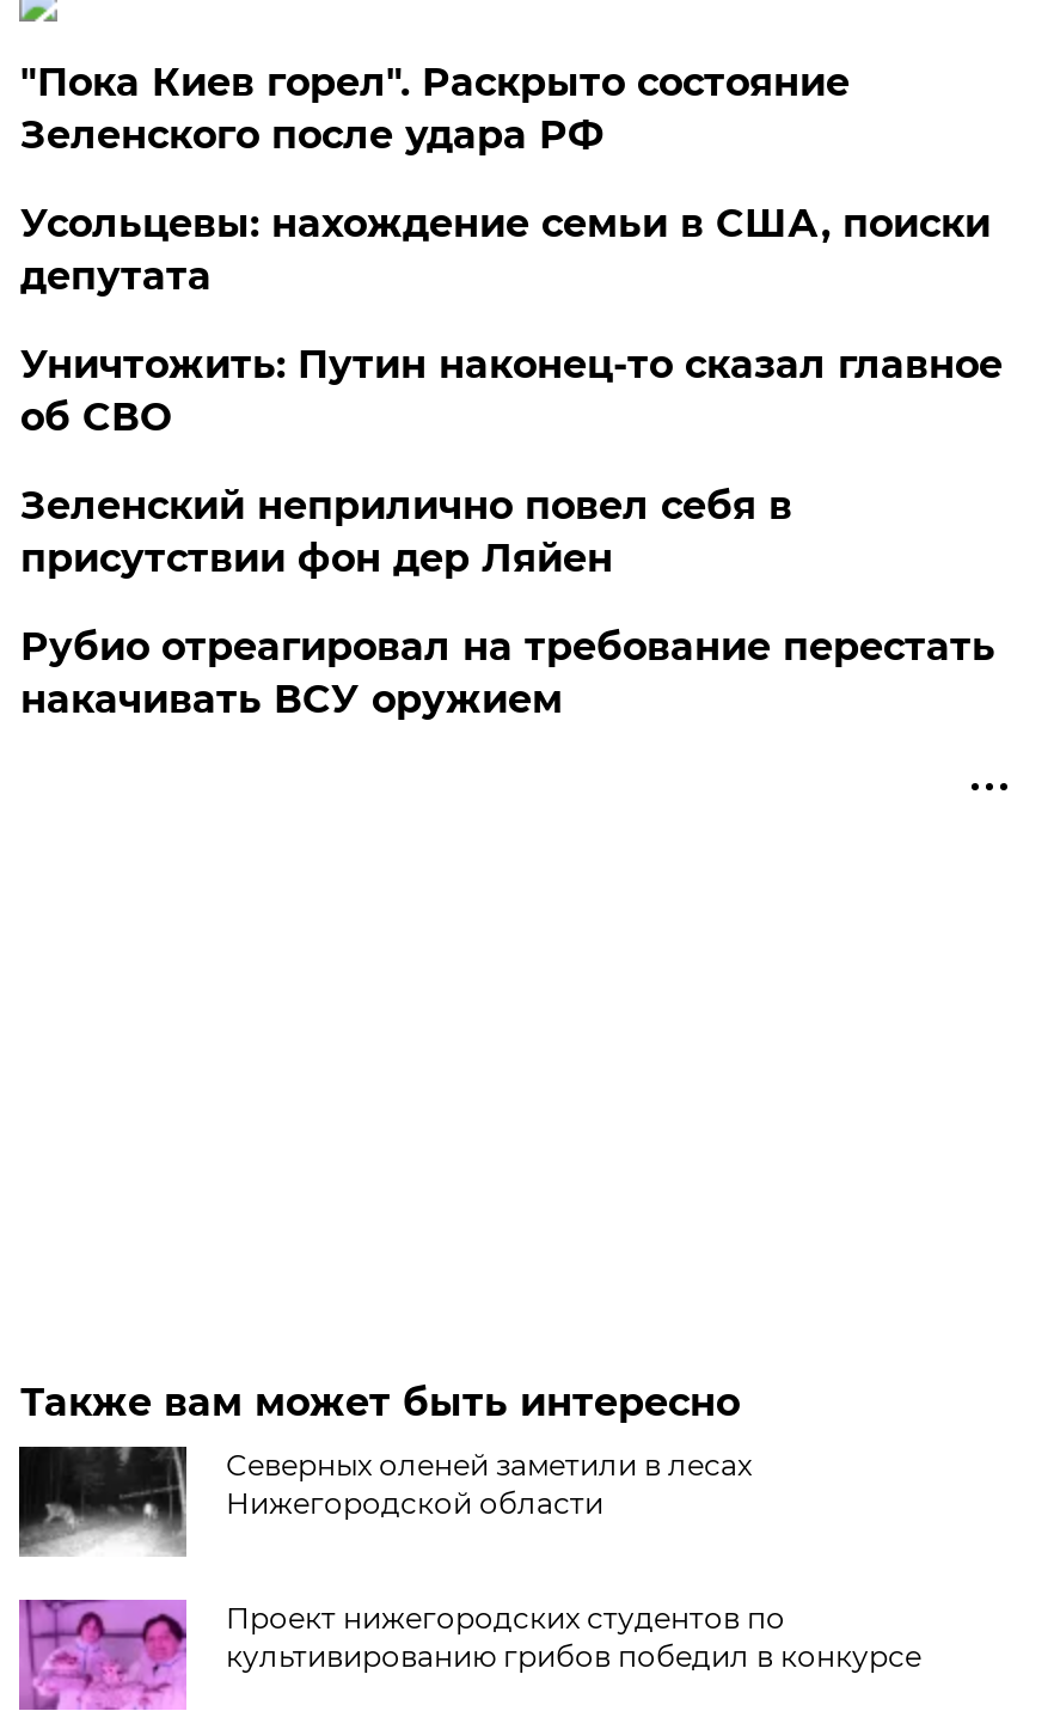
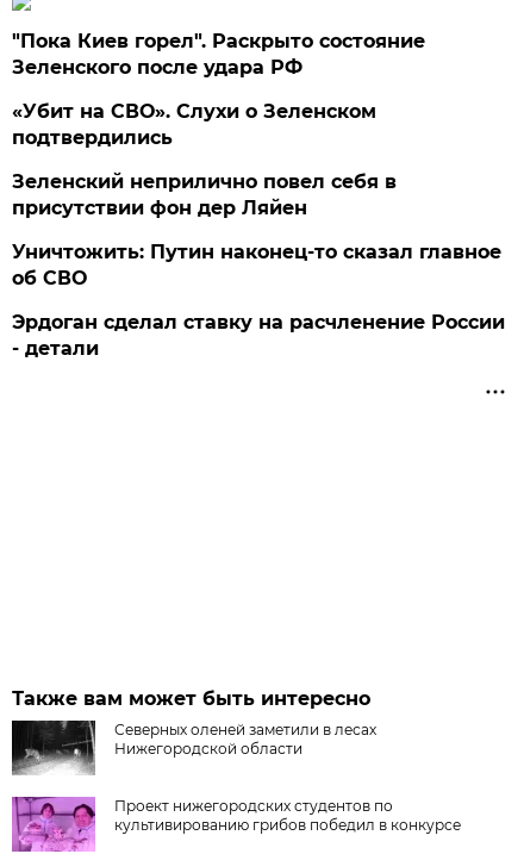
- Усольцевы: нахождение семьи в США, поиски
- депутата
+ «Убит на СВО». Слухи о Зеленском
+ подтвердились

moved down: Уничтожить: Путин наконец-то сказал главное | об СВО

moved up: Зеленский неприлично повел cебя в | присутствии фон дер Ляйен

- Рубио отреагировал на требование перестать
- накачивать ВСУ оружием
+ Эрдоган сделал ставку на расчленение России
+ - детали
